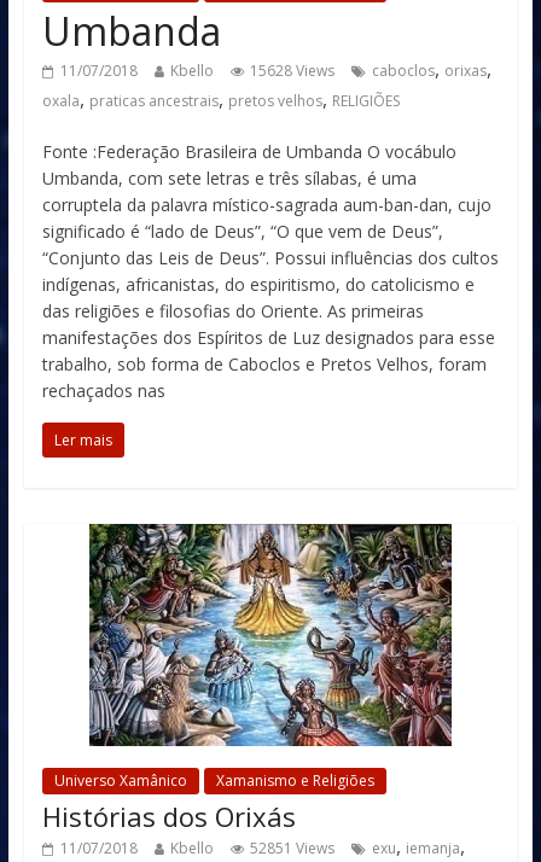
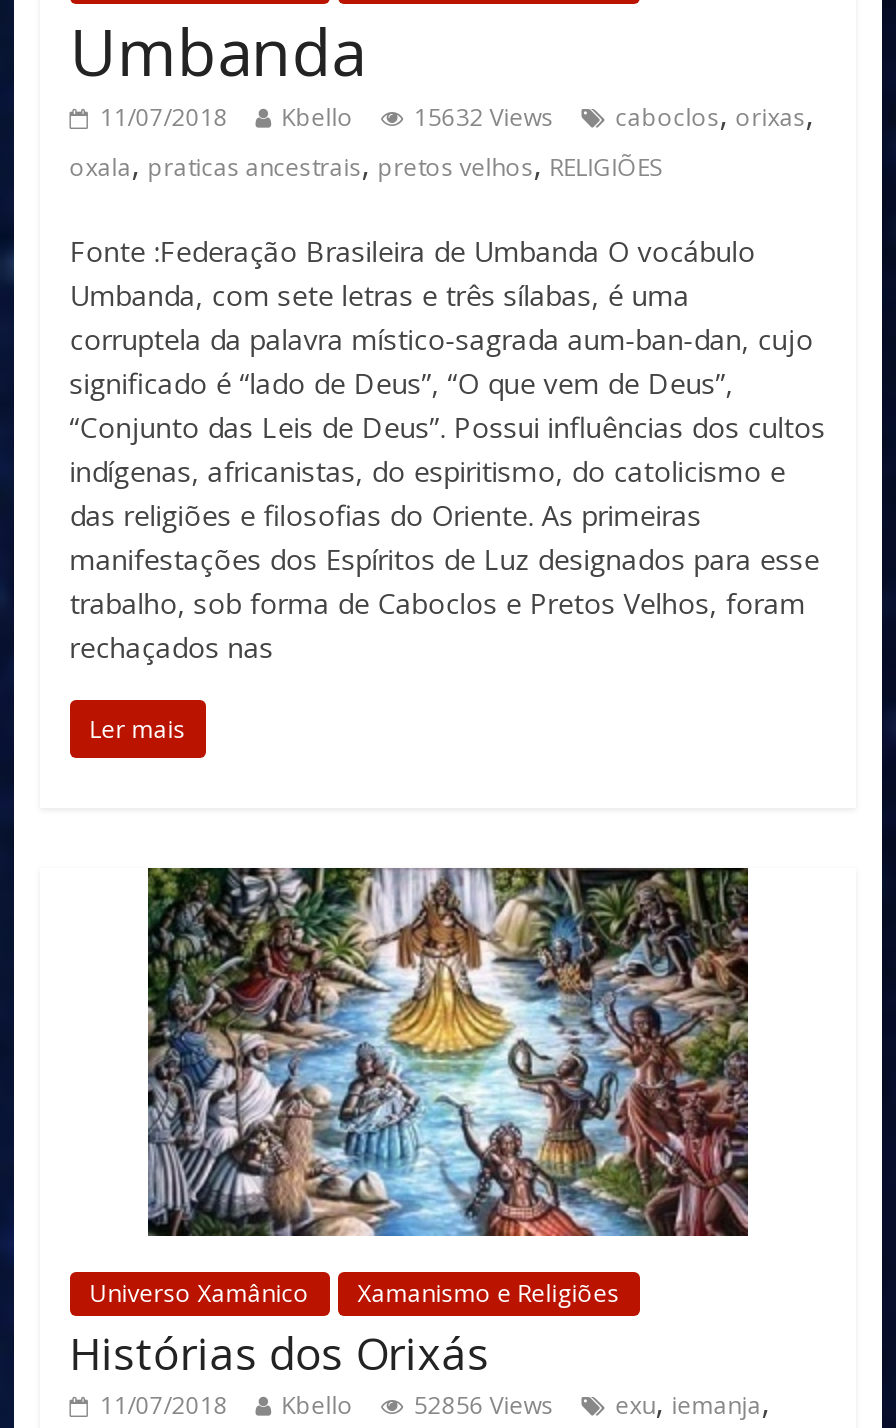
- 11/07/2018 Kbello 15628 Views caboclos, orixas,
+ 11/07/2018 Kbello 15632 Views caboclos, orixas,

- 11/07/2018 Kbello 52851 Views exu, iemanja,
+ 11/07/2018 Kbello 52856 Views exu, iemanja,
